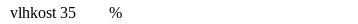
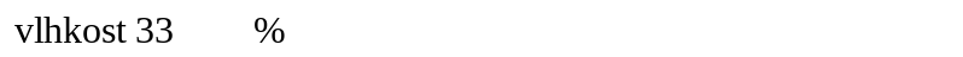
- vlhkost 35
+ vlhkost 33
